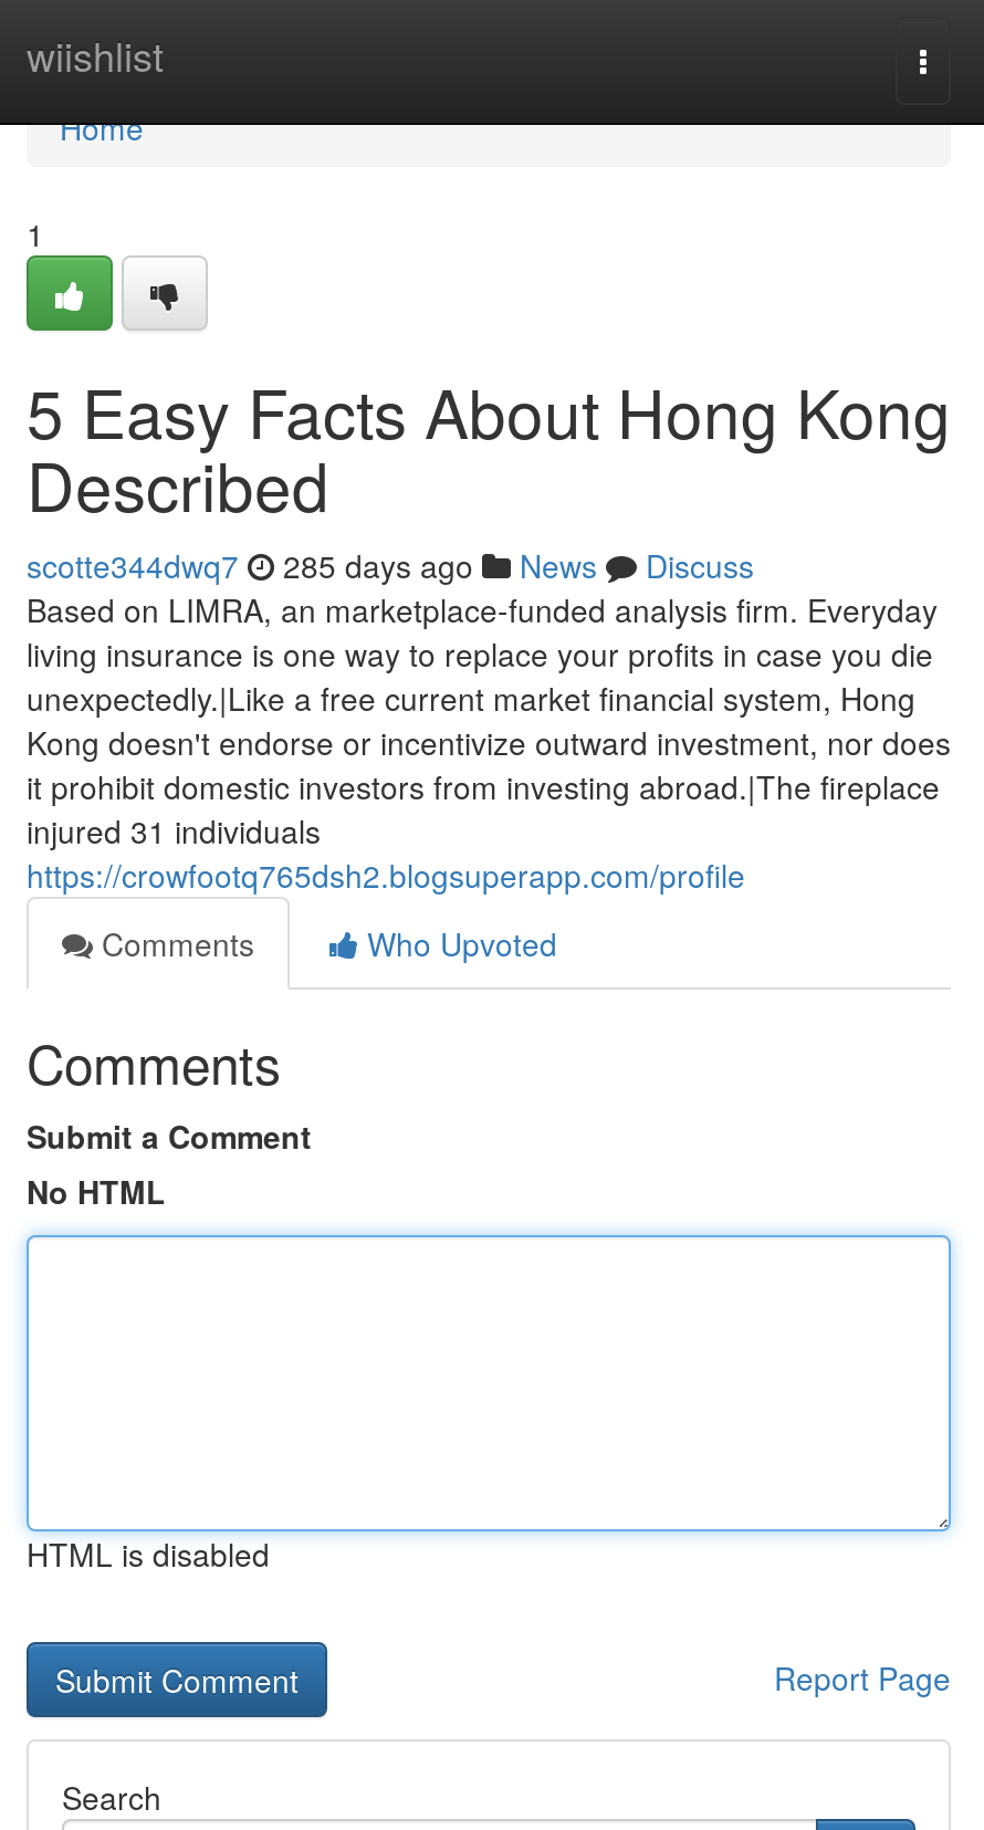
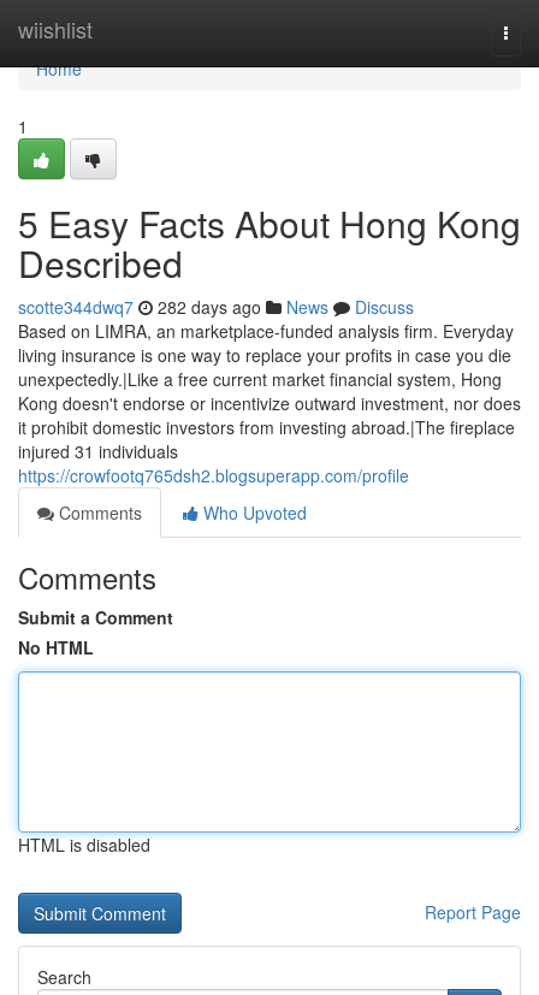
- scotte344dwq7 285 days ago News Discuss
+ scotte344dwq7 282 days ago News Discuss
